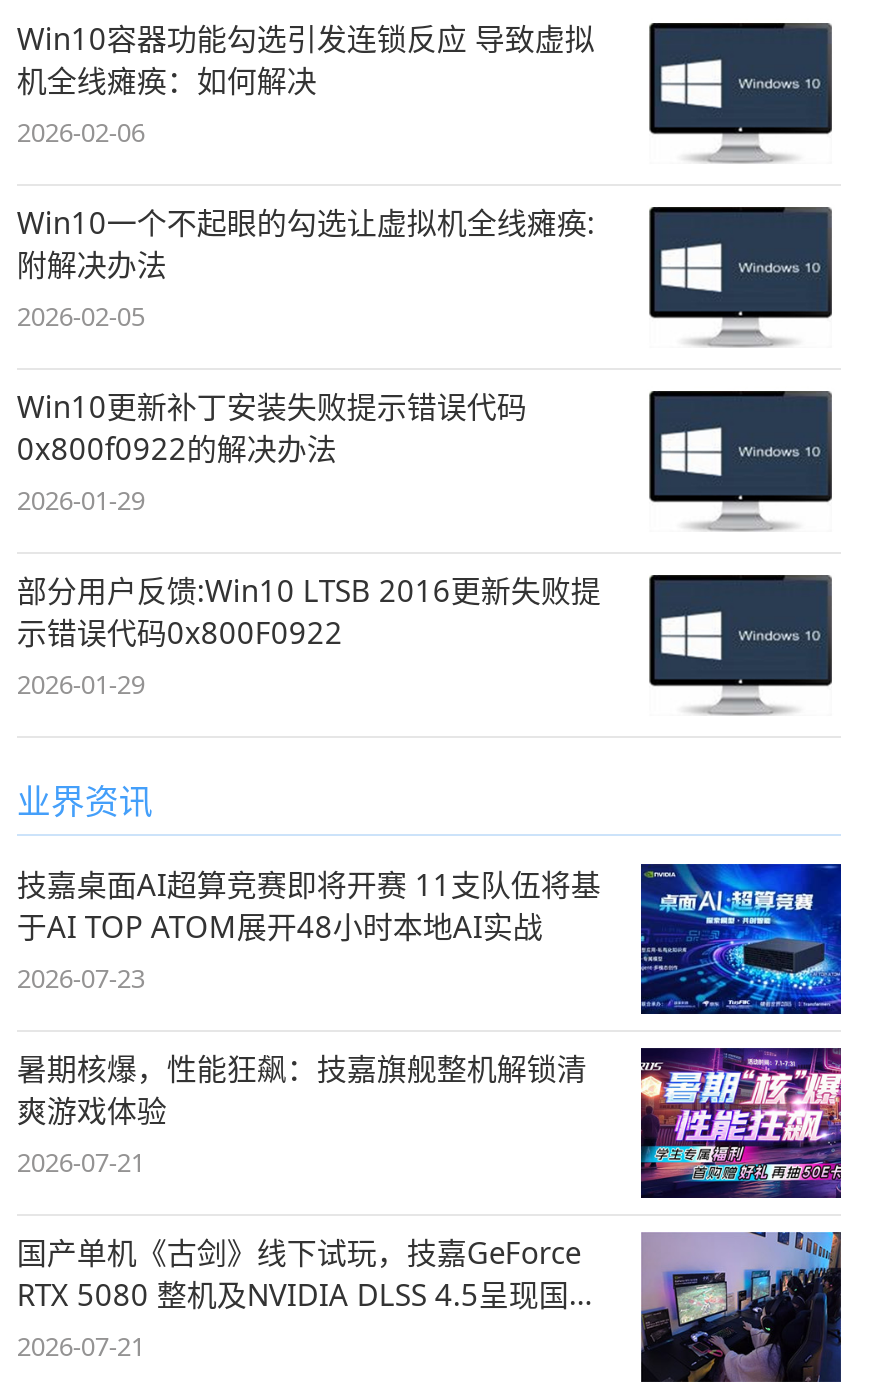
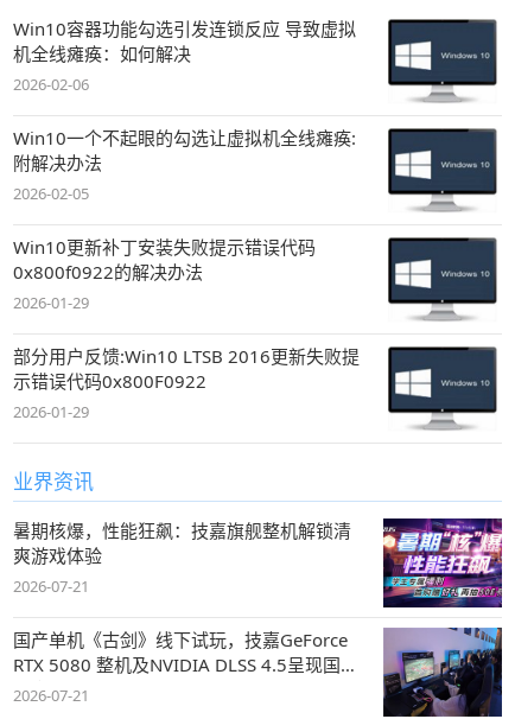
- [image]
- 技嘉桌面AI超算竞赛即将开赛 11支队伍将基
- 于AI TOP ATOM展开48小时本地AI实战
- 2026-07-23
